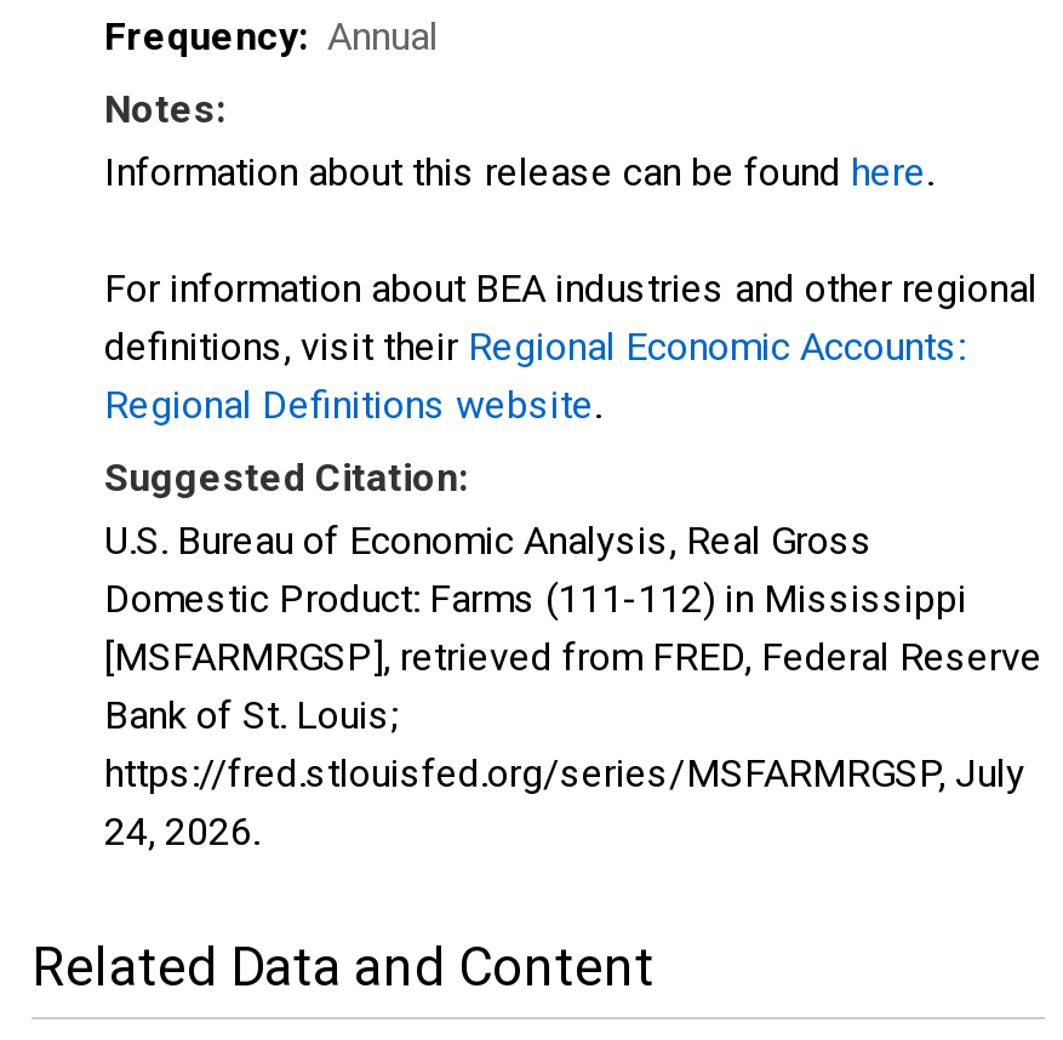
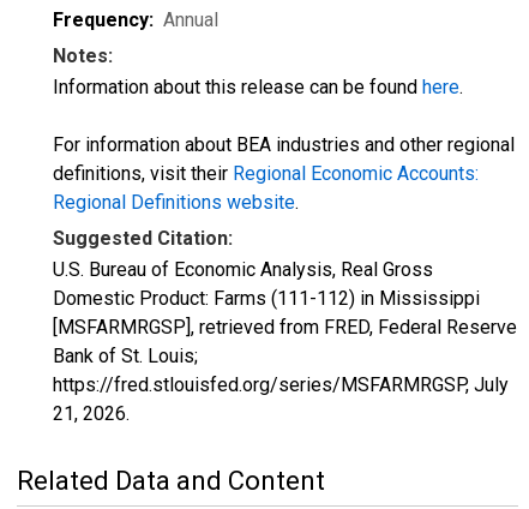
- 24, 2026.
+ 21, 2026.
